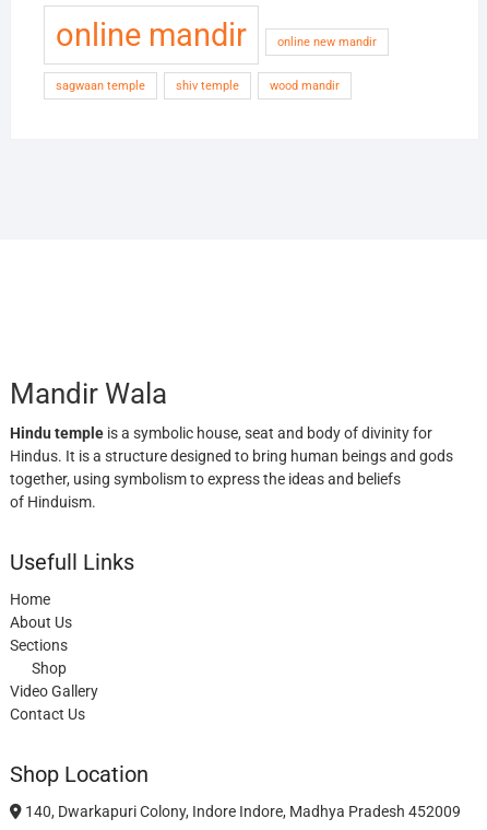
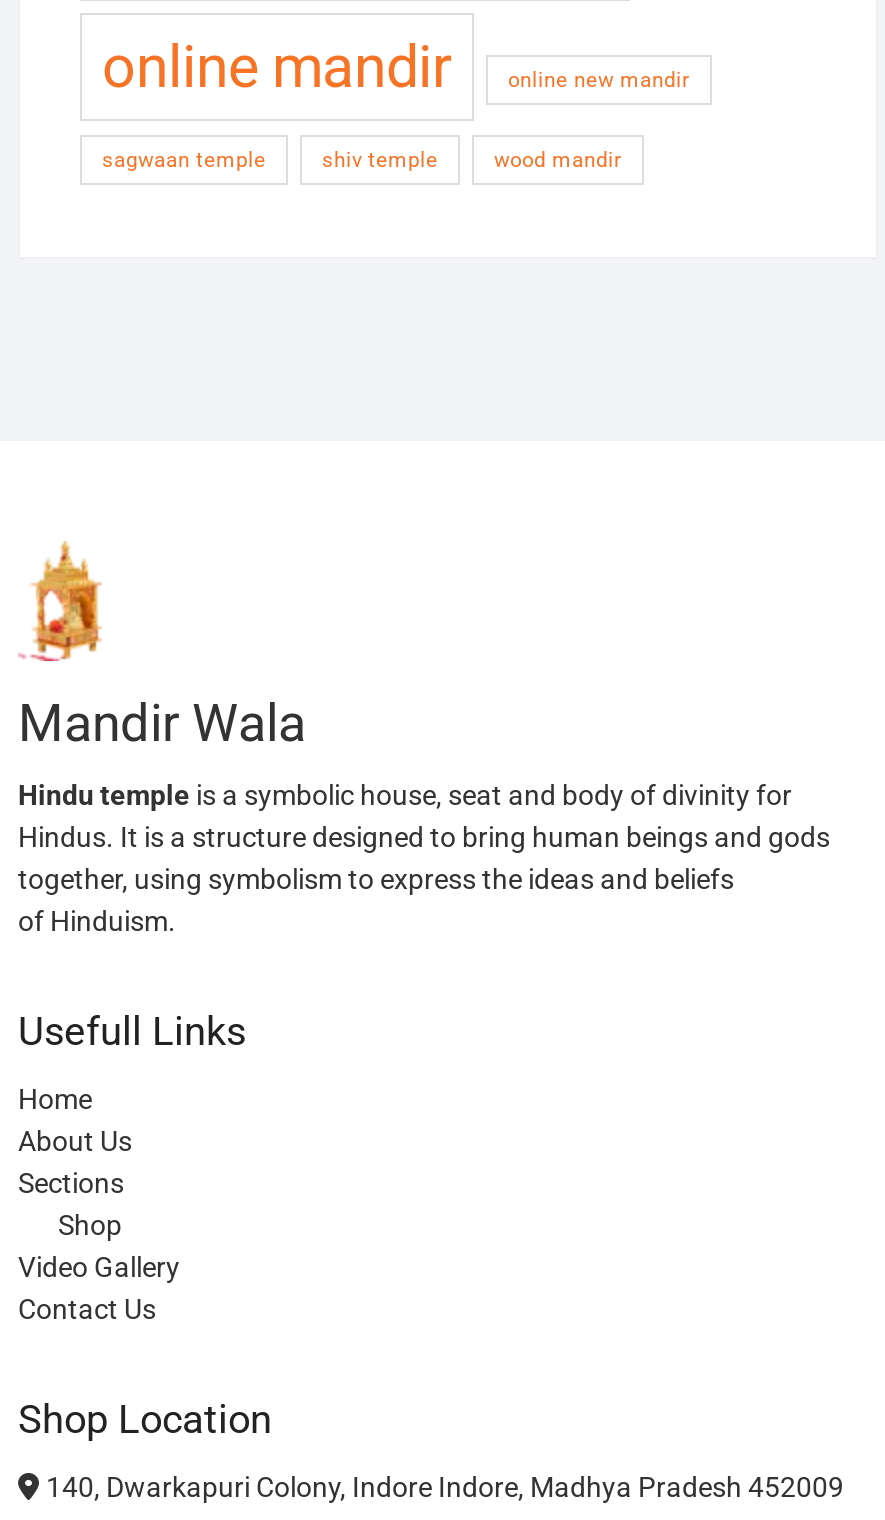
+ [image]
